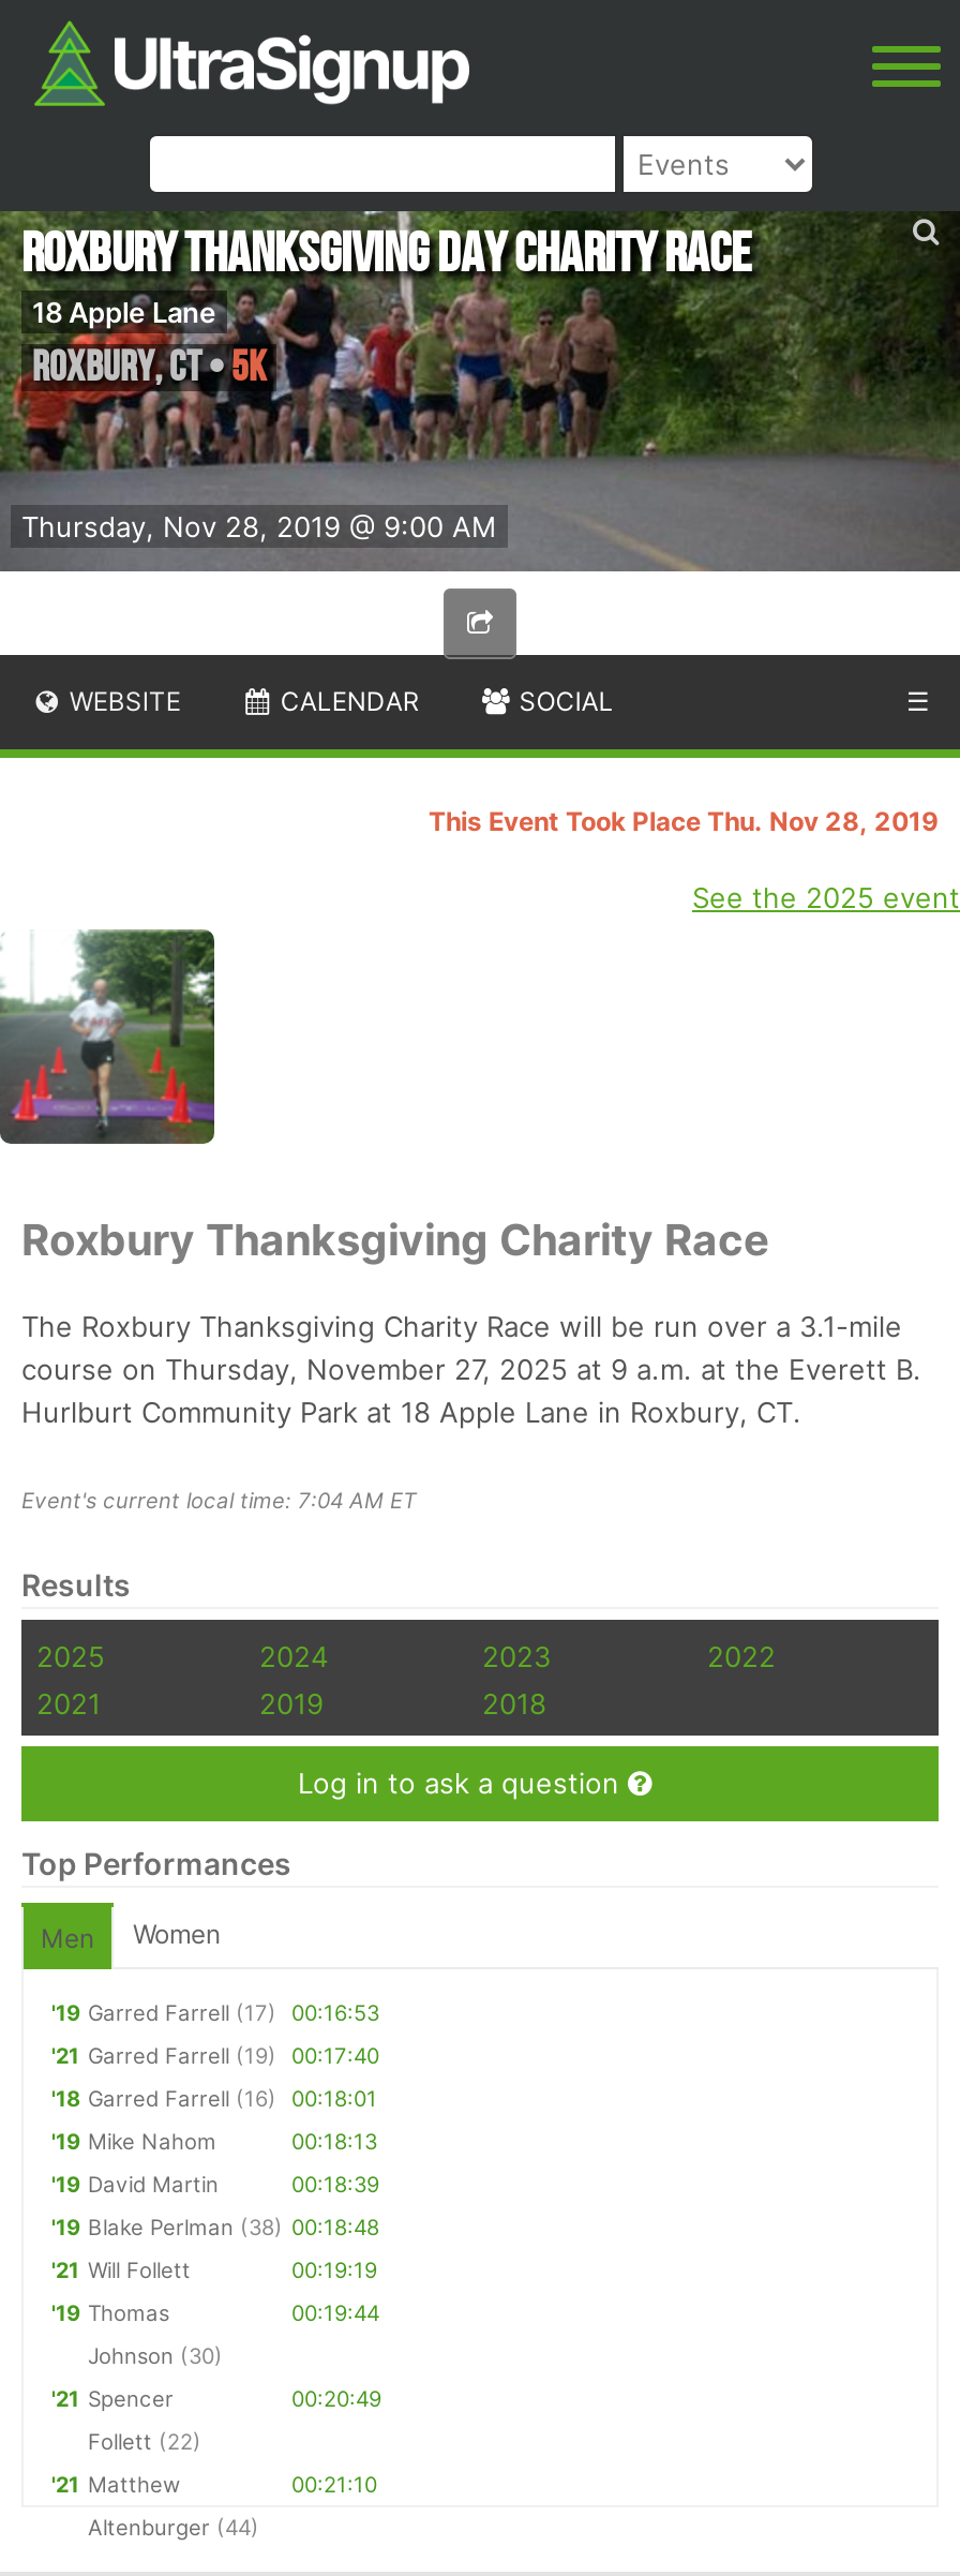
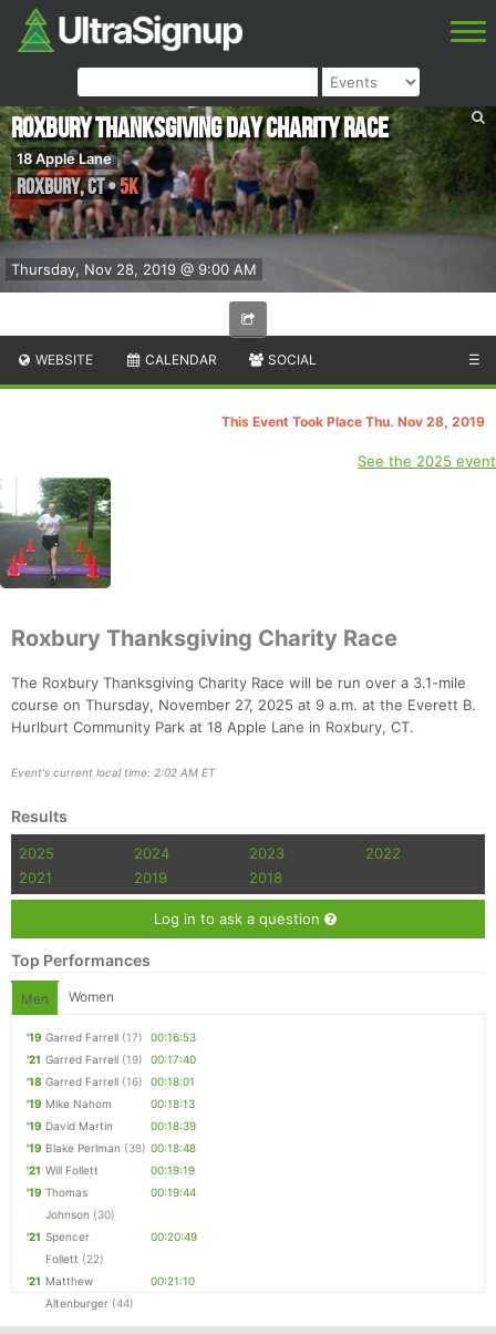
- Event's current local time: 7:04 AM ET
+ Event's current local time: 2:02 AM ET
